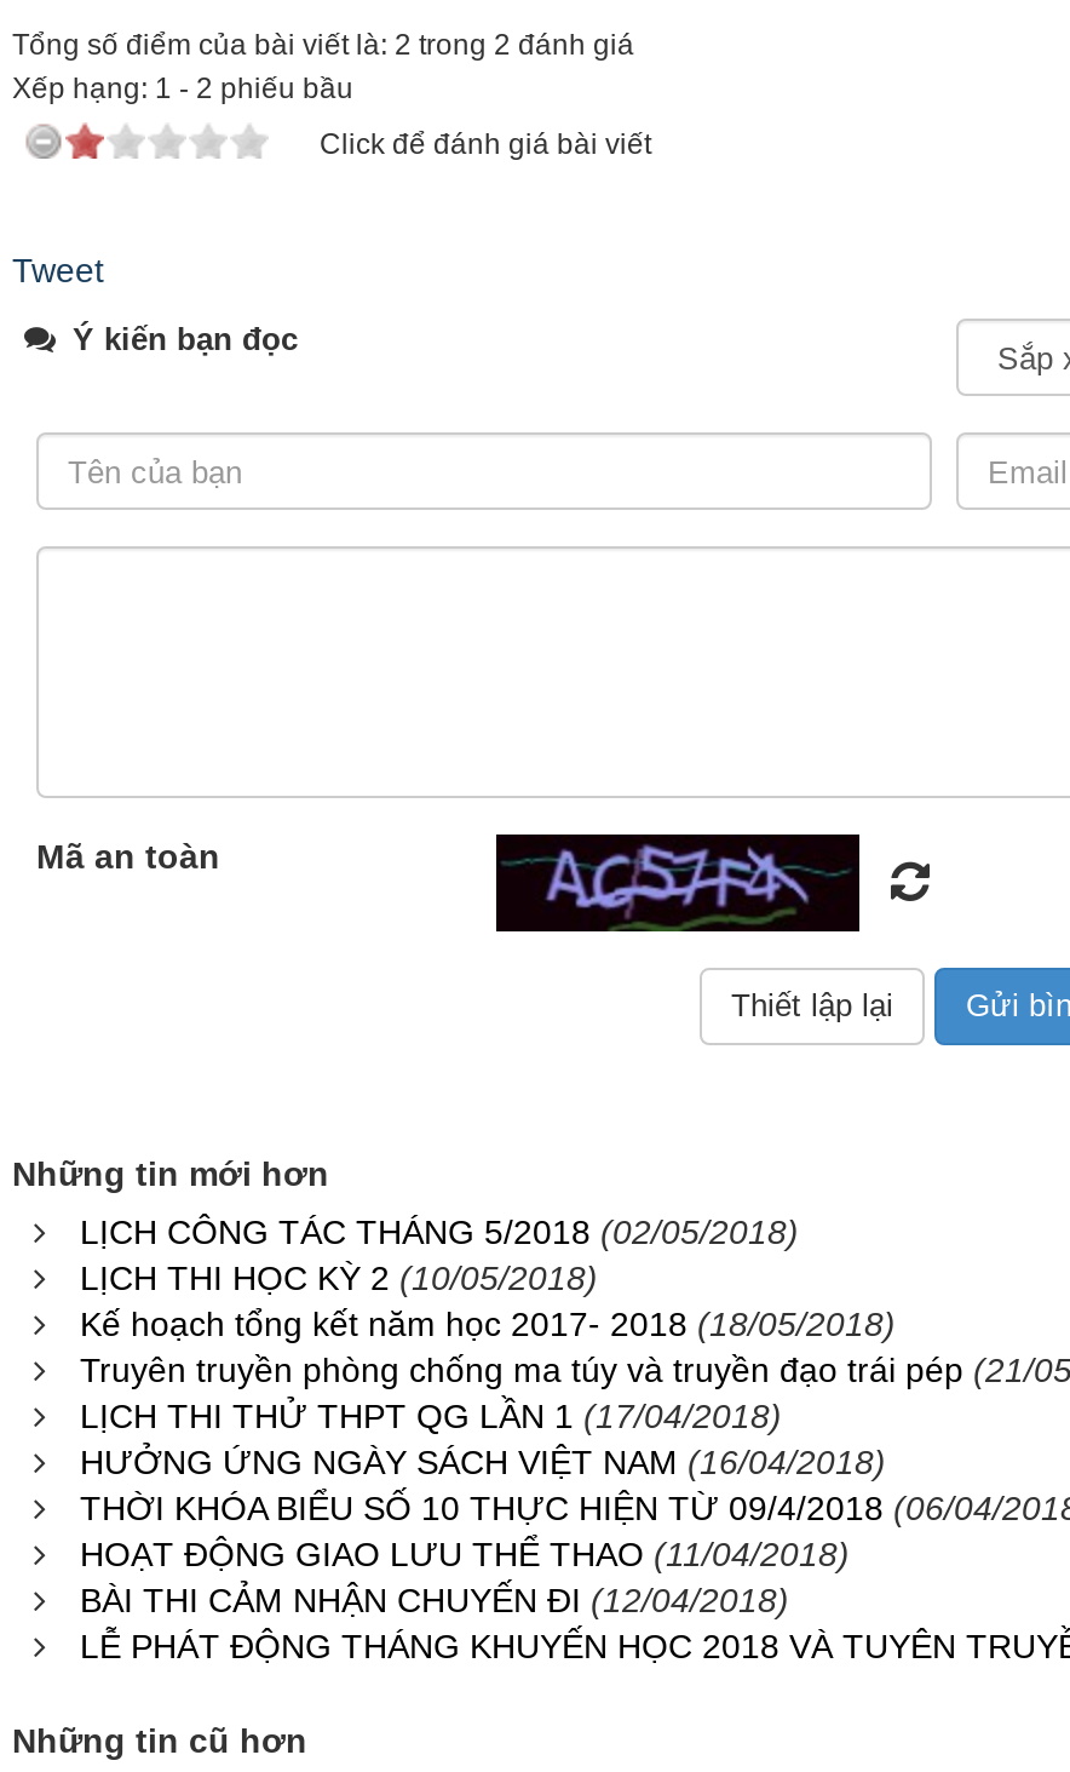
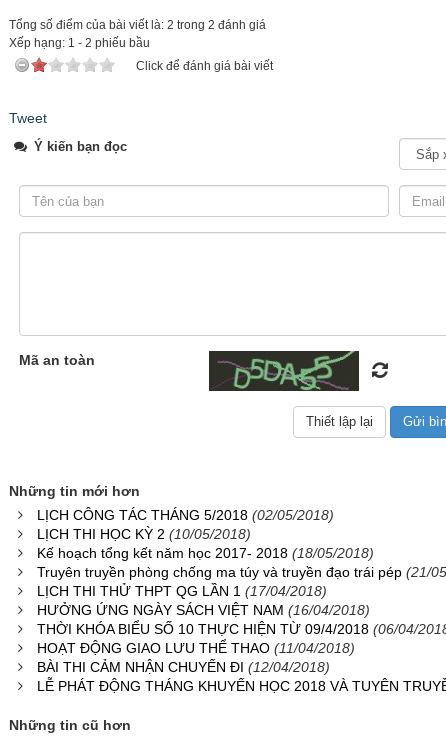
- [image]
+ [image]
